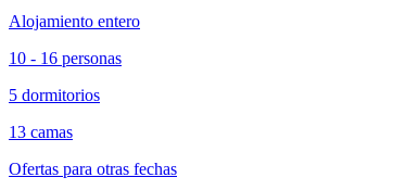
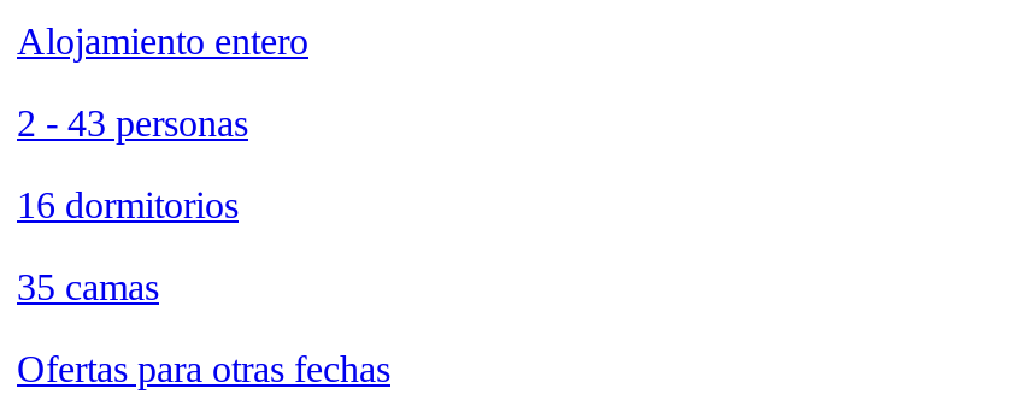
- 10 - 16 personas
+ 2 - 43 personas

- 5 dormitorios
+ 16 dormitorios

- 13 camas
+ 35 camas
